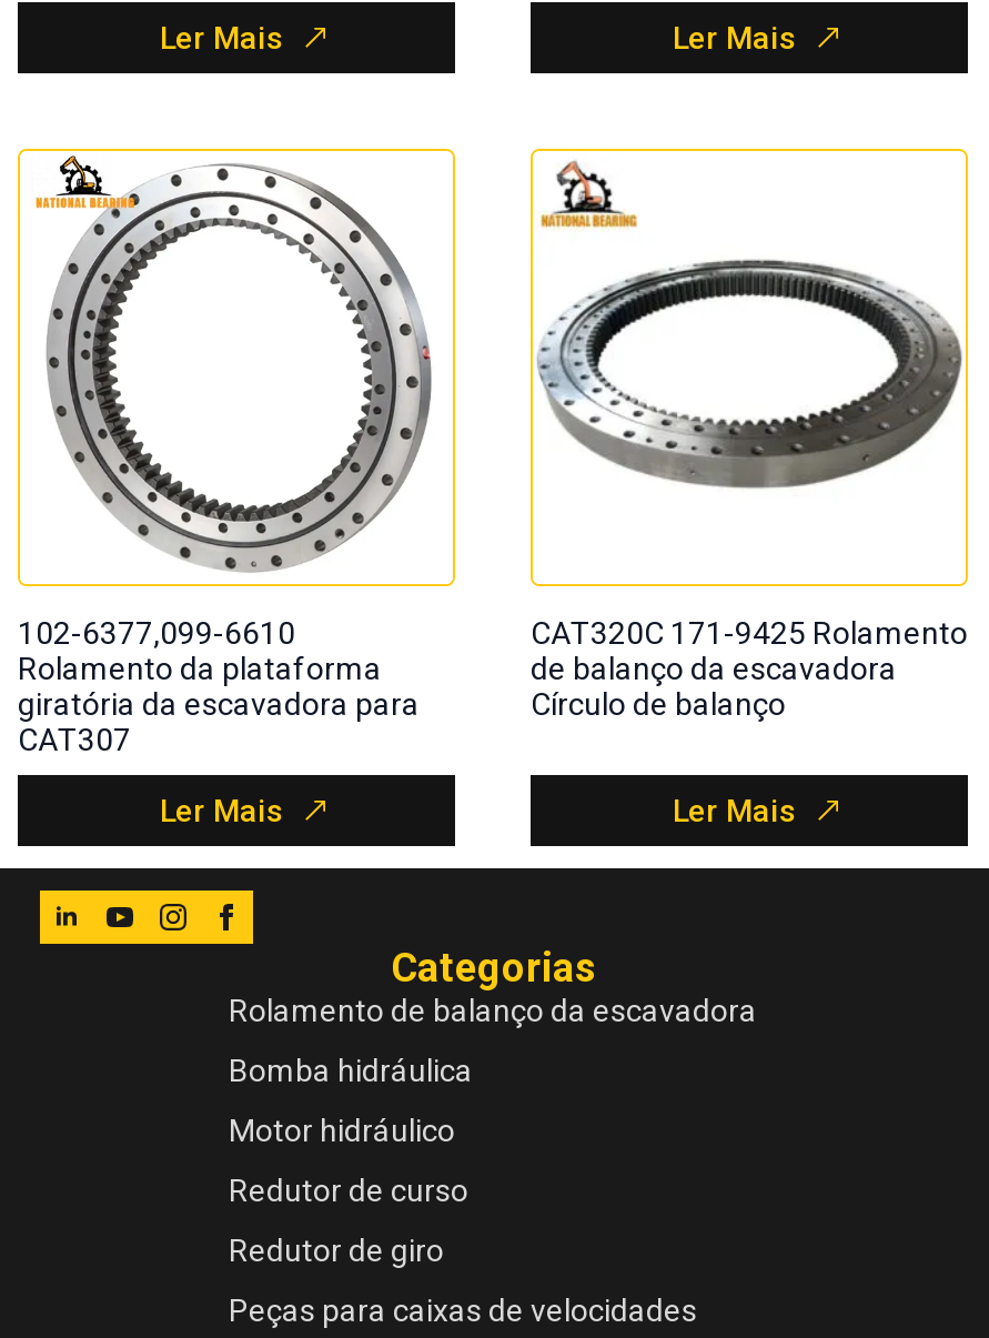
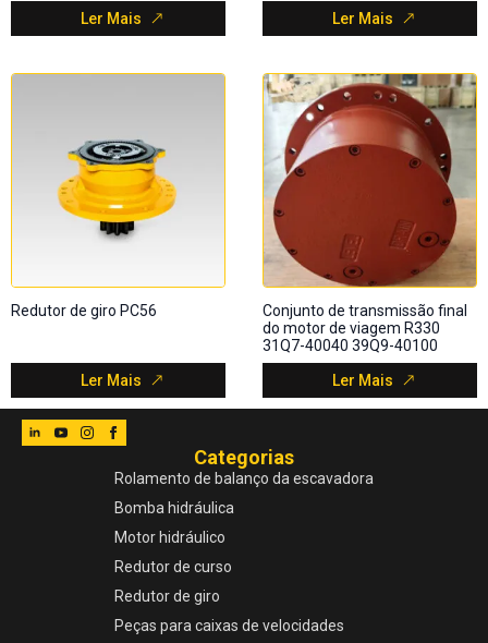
- [image]
- 102-6377,099-6610
- Rolamento da plataforma
- giratória da escavadora para
- CAT307
+ [image]
+ Redutor de giro PC56

- [image]
- CAT320C 171-9425 Rolamento
- de balanço da escavadora
- Círculo de balanço
+ [image]
+ Conjunto de transmissão final
+ do motor de viagem R330
+ 31Q7-40040 39Q9-40100
